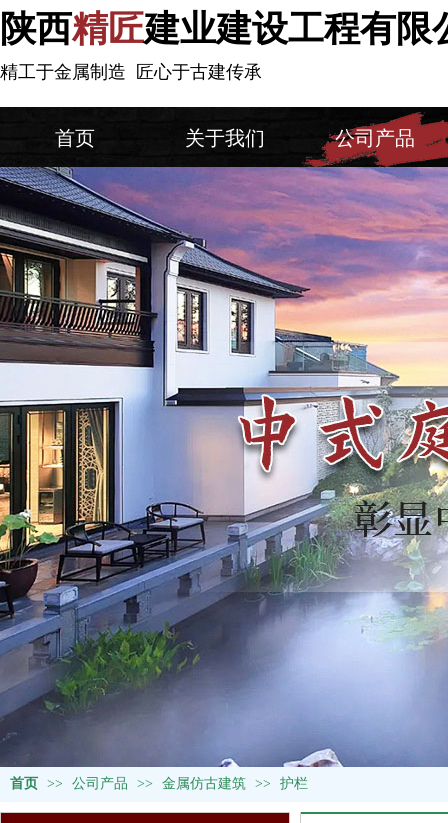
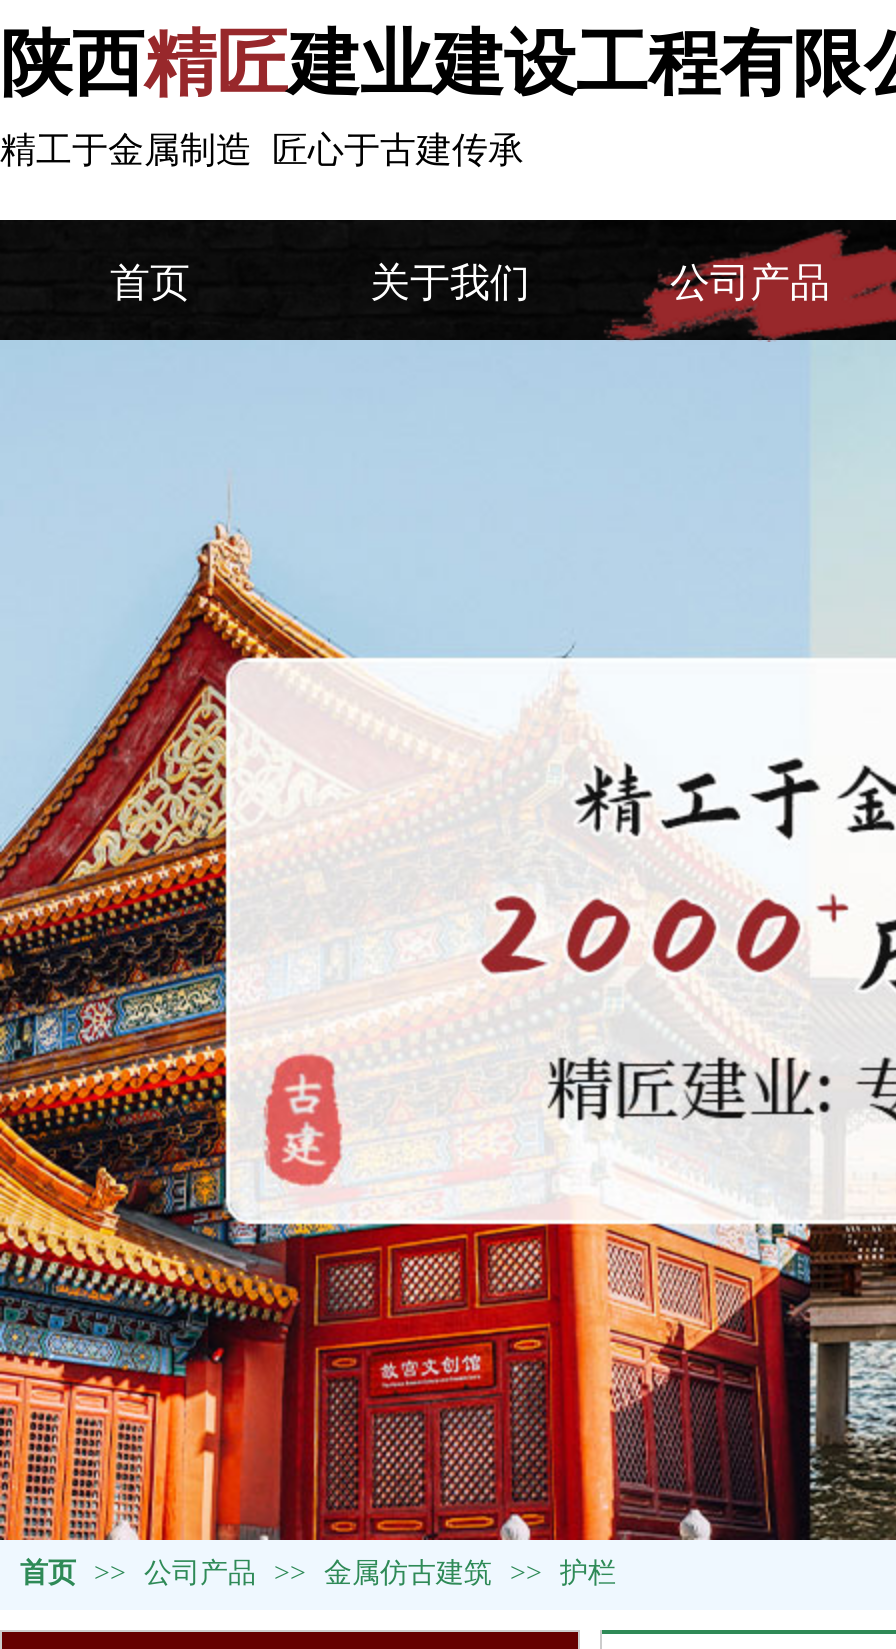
- [image]
+ [image]
